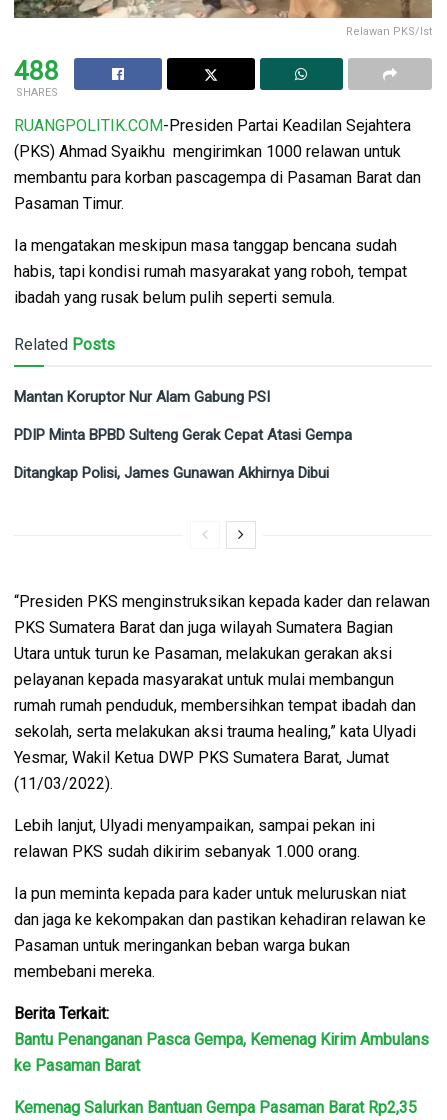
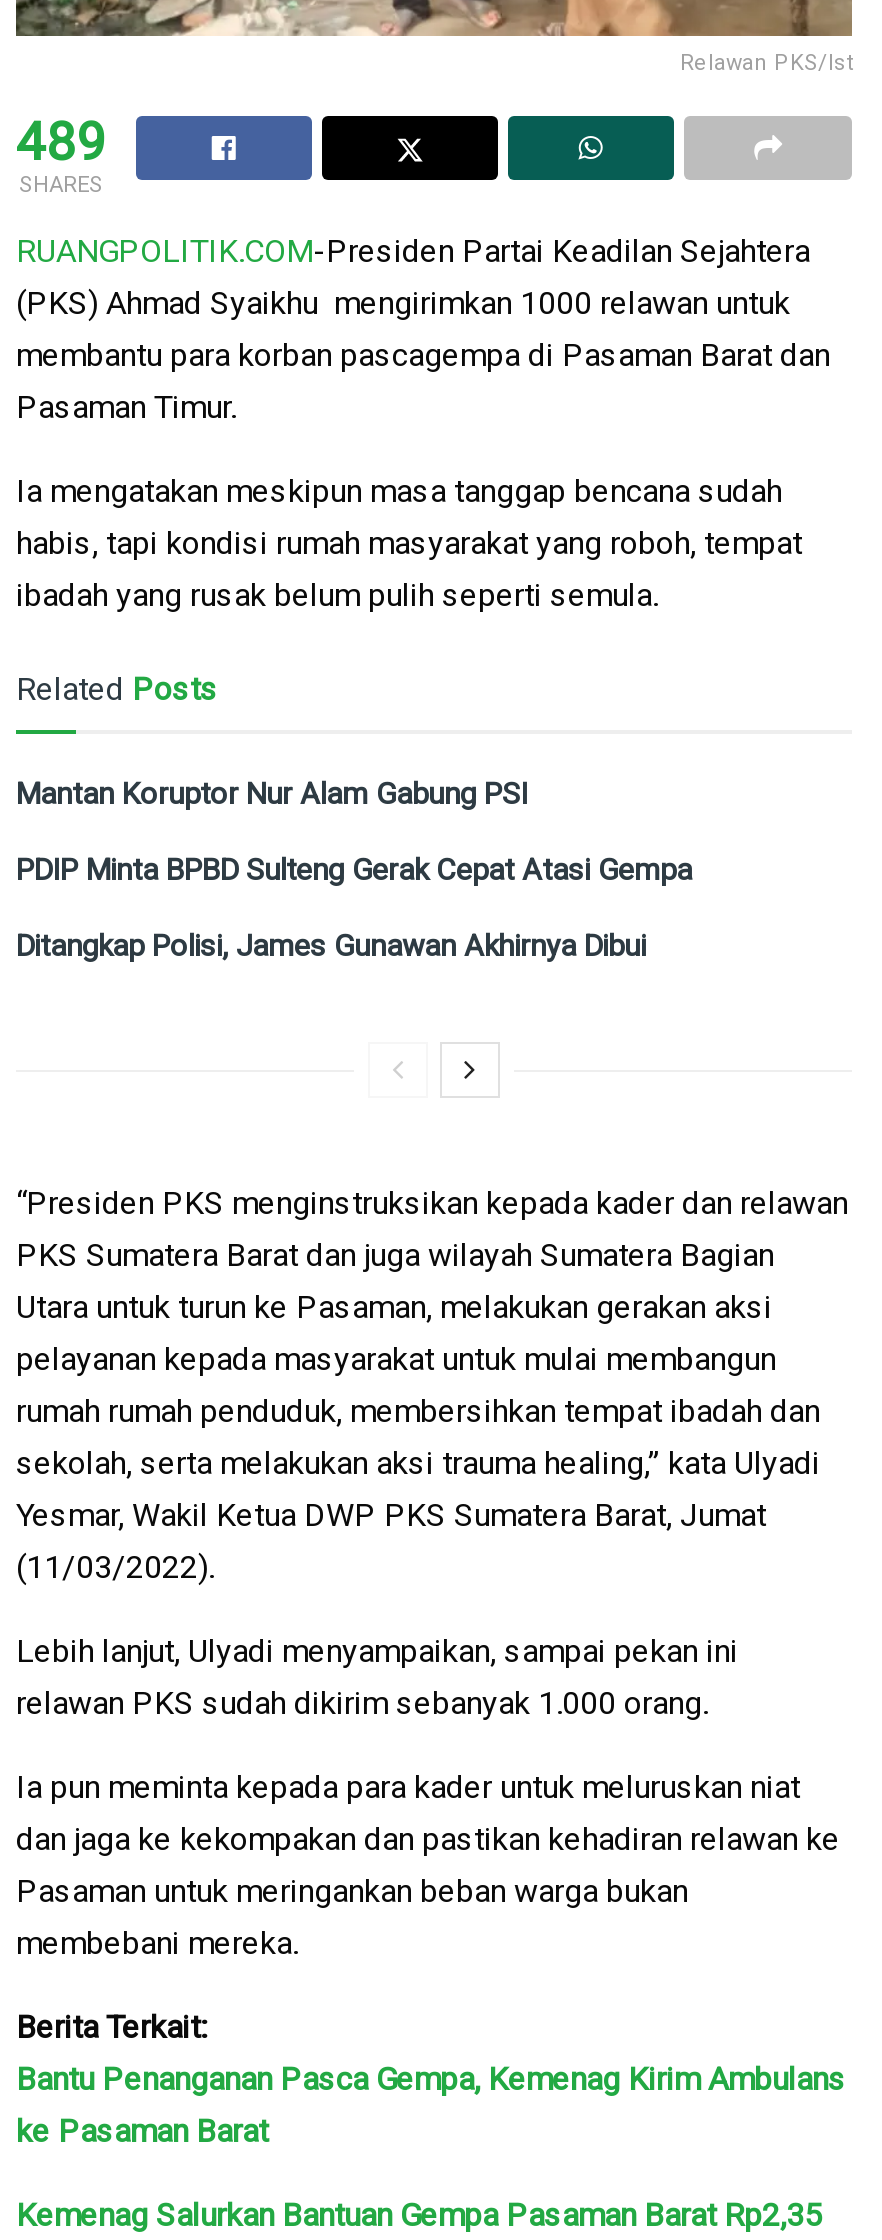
- 488
+ 489
